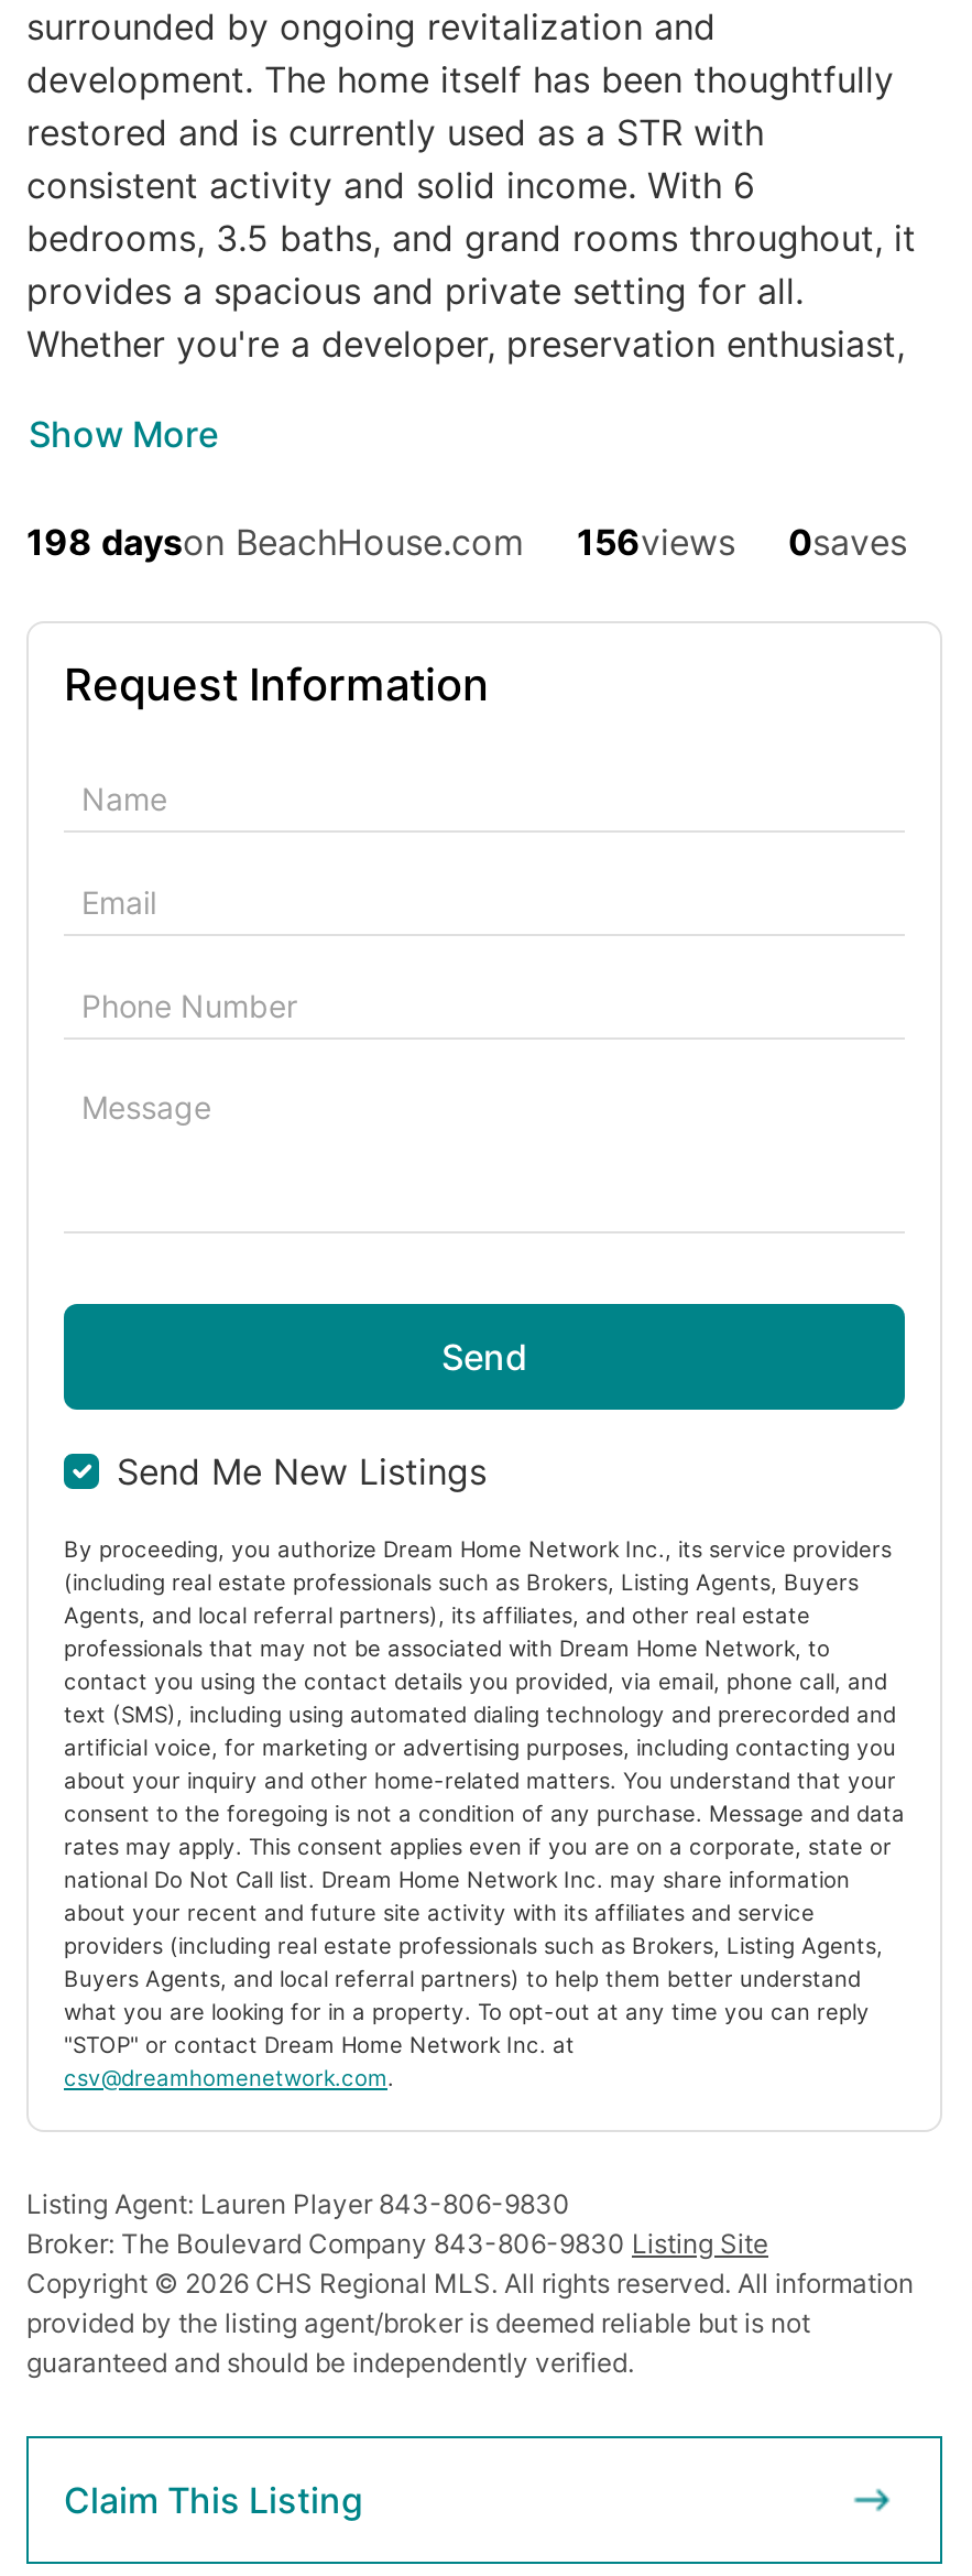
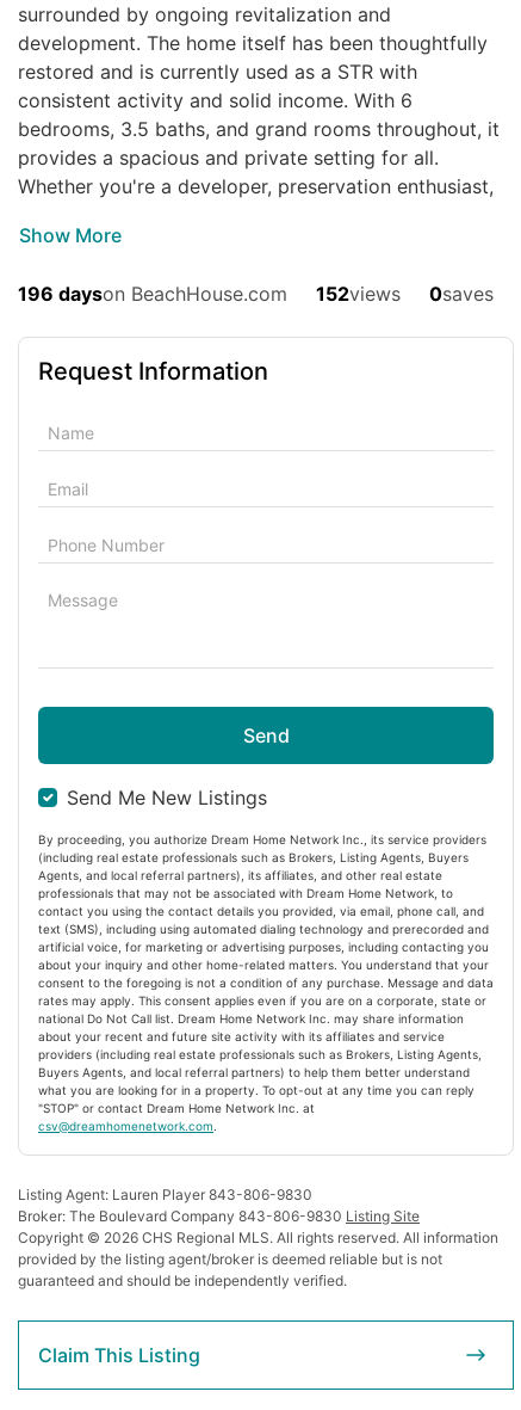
- 198 dayson BeachHouse.com
+ 196 dayson BeachHouse.com

- 156views
+ 152views
